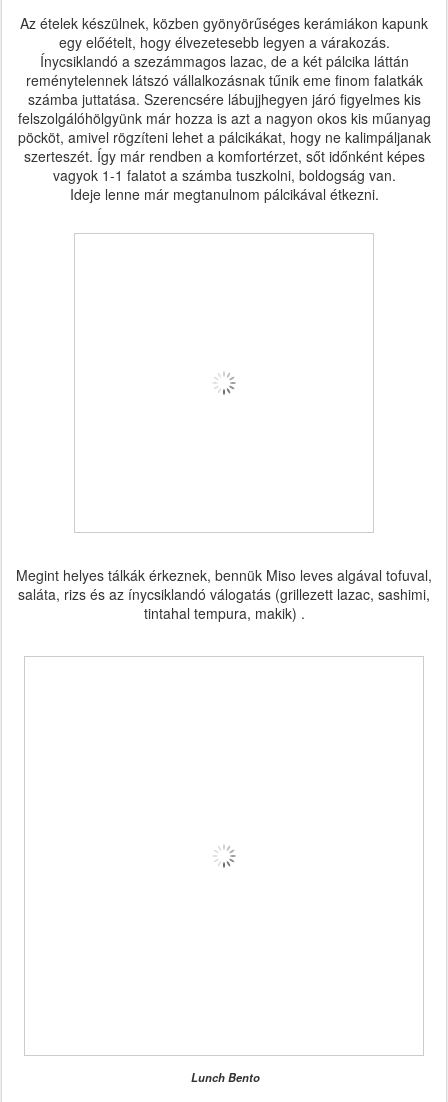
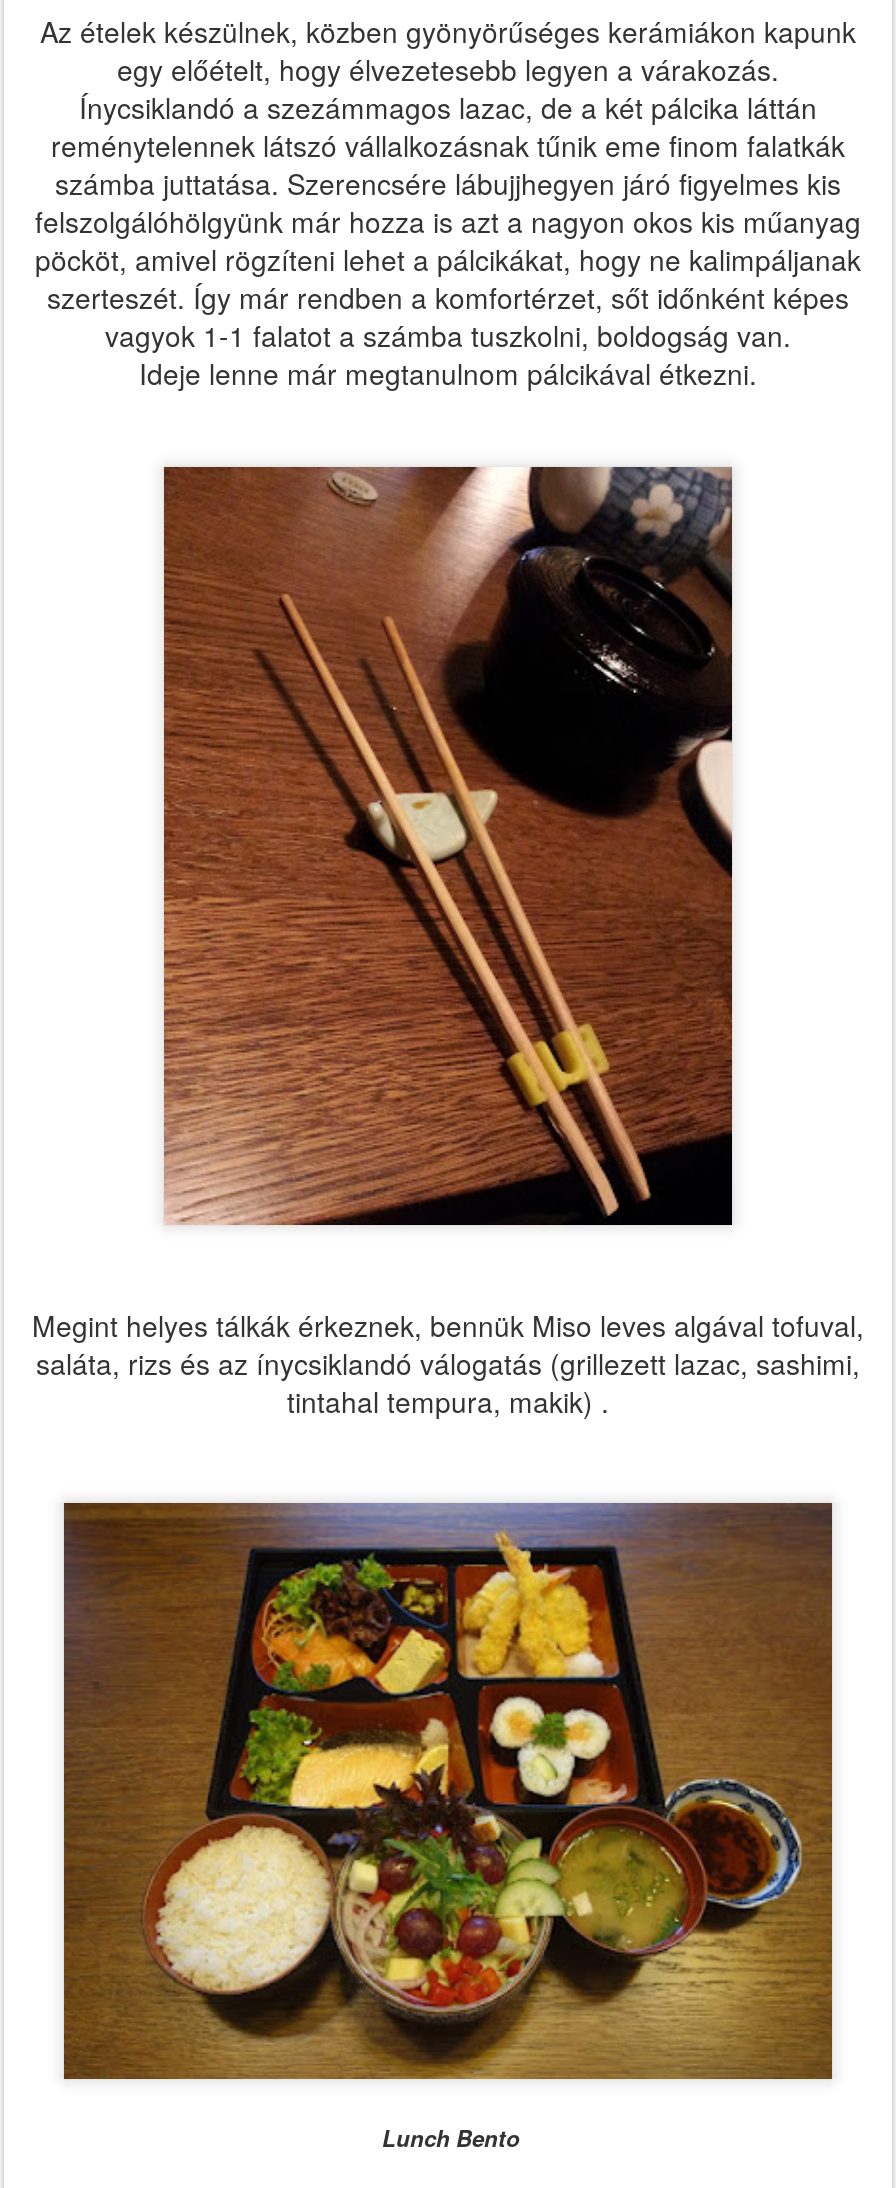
+ [image]

moved down: Megint helyes tálkák érkeznek, bennük Miso leves algával tofuval, | saláta, rizs és az ínycsiklandó válogatás (grillezett lazac, sashimi, | tintahal tempura, makik) .

+ [image]
